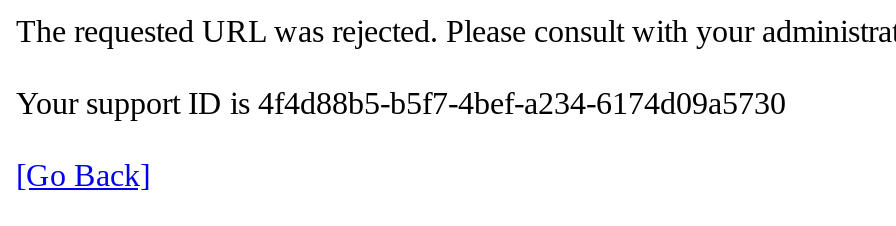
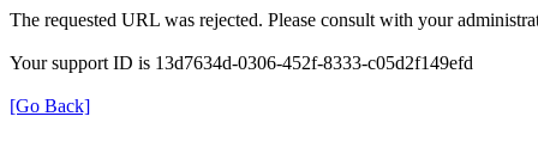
- Your support ID is 4f4d88b5-b5f7-4bef-a234-6174d09a5730
+ Your support ID is 13d7634d-0306-452f-8333-c05d2f149efd
